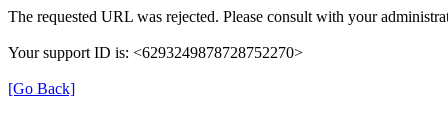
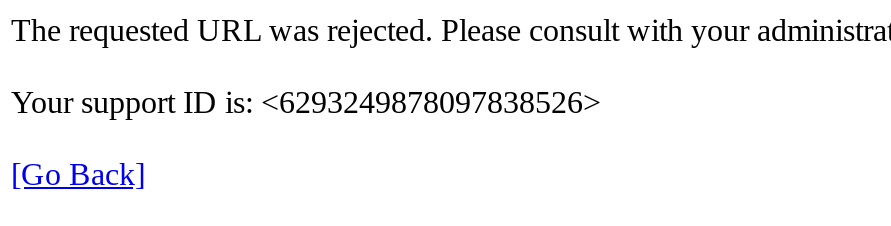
- Your support ID is: <6293249878728752270>
+ Your support ID is: <6293249878097838526>
